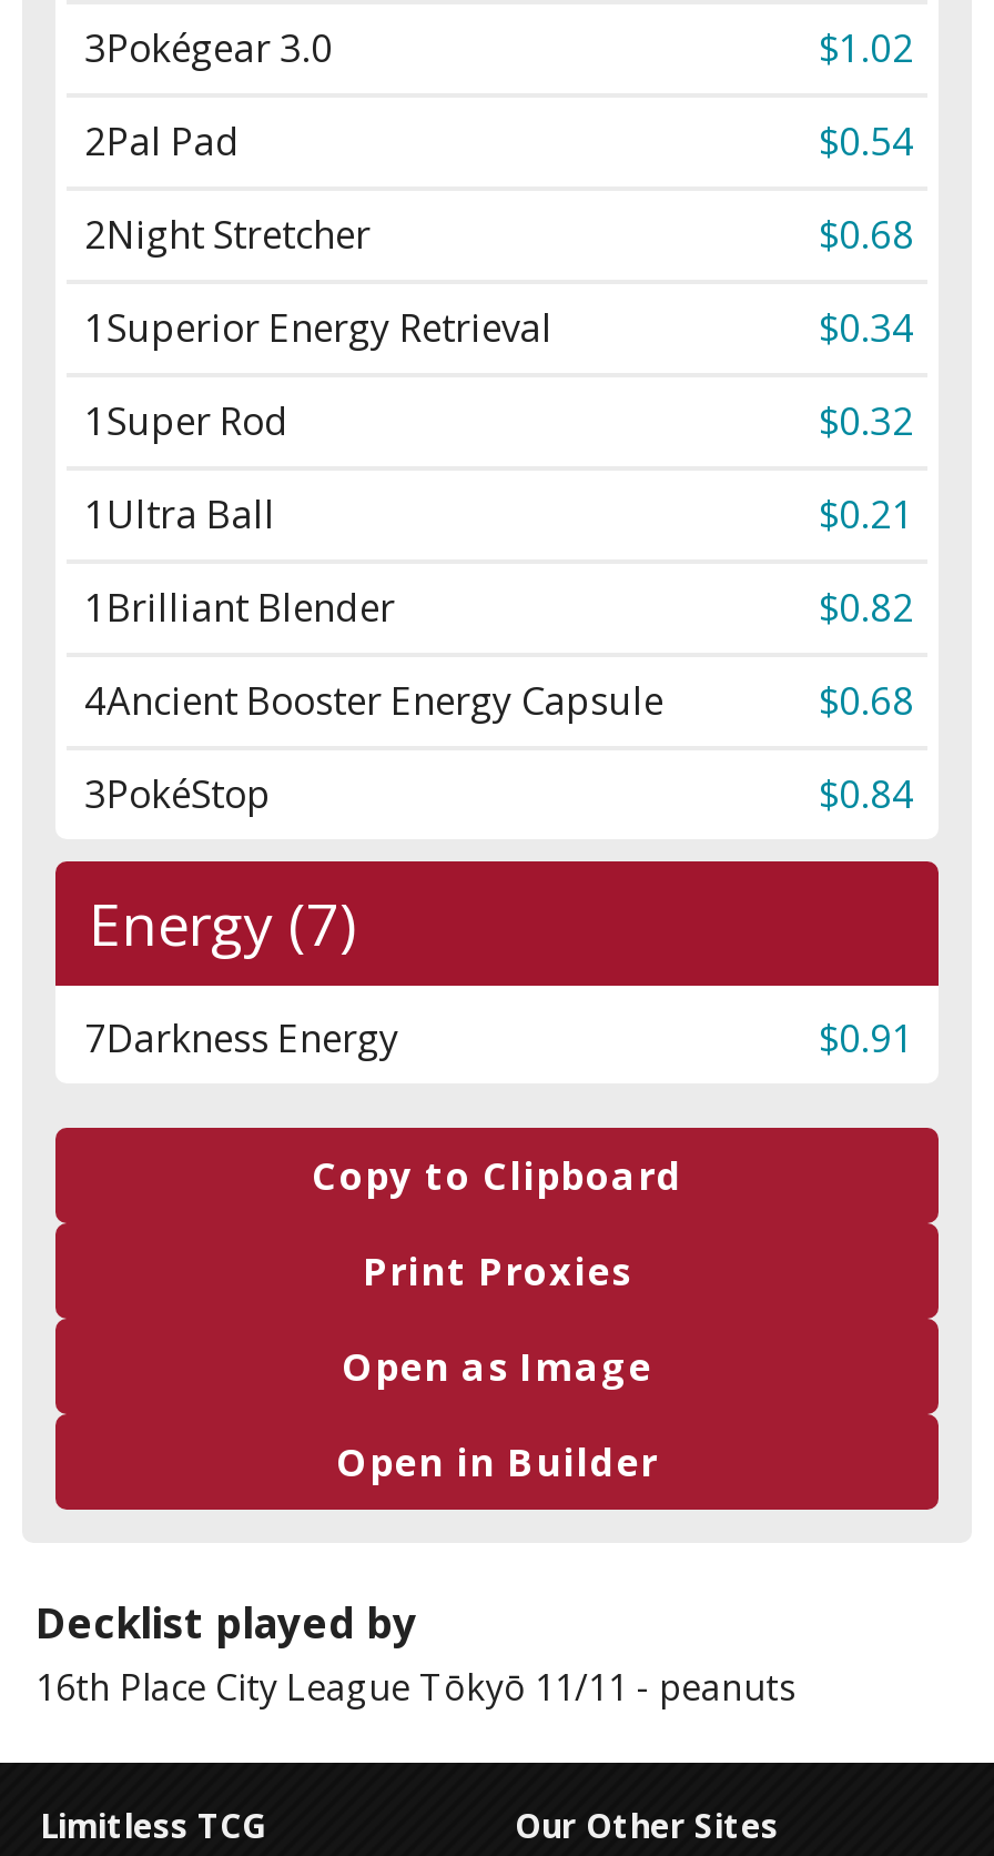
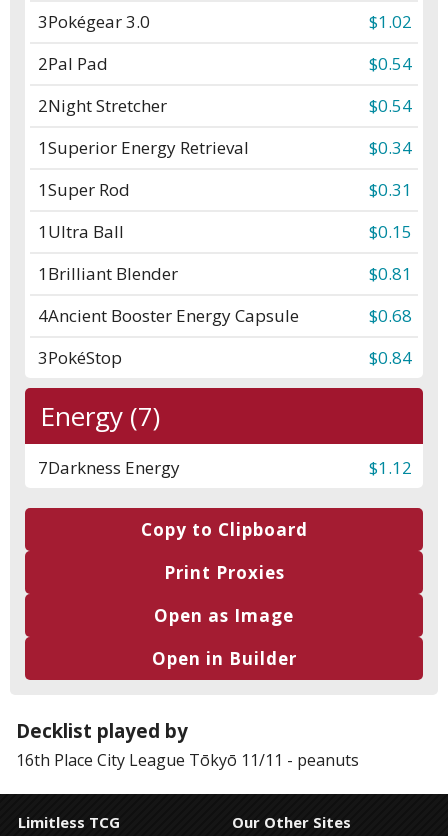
- $0.68
+ $0.54

- $0.32
+ $0.31

- $0.21
+ $0.15

- $0.82
+ $0.81

- $0.91
+ $1.12
